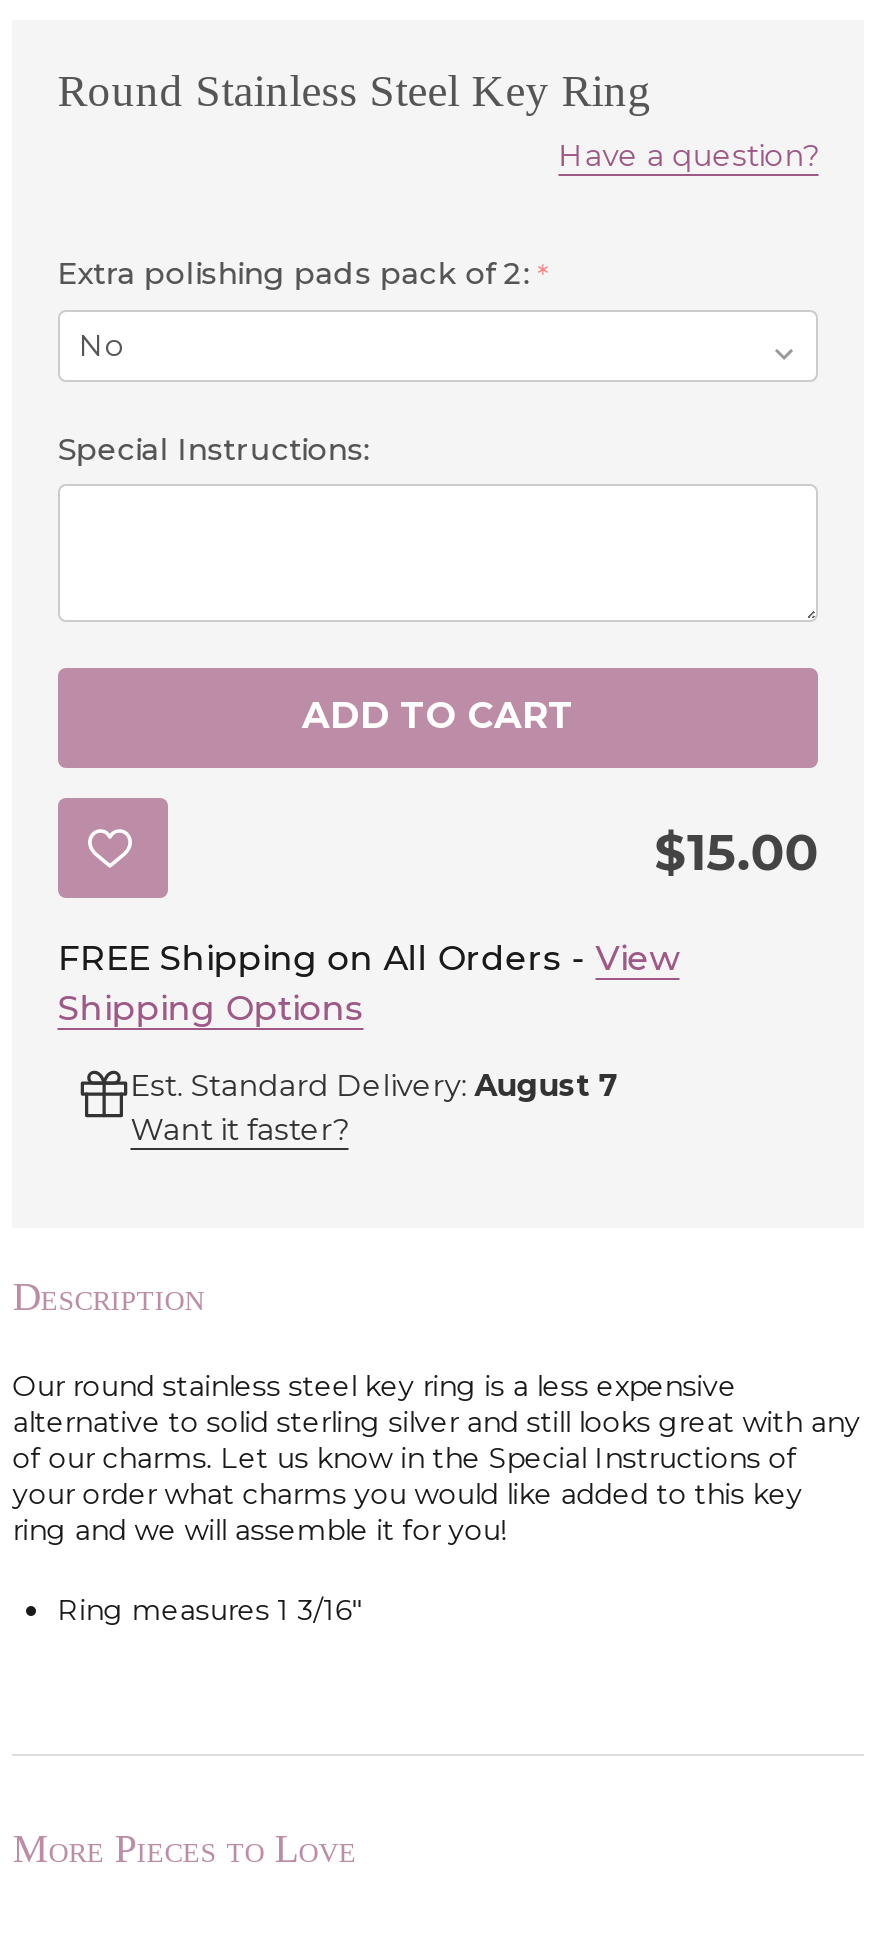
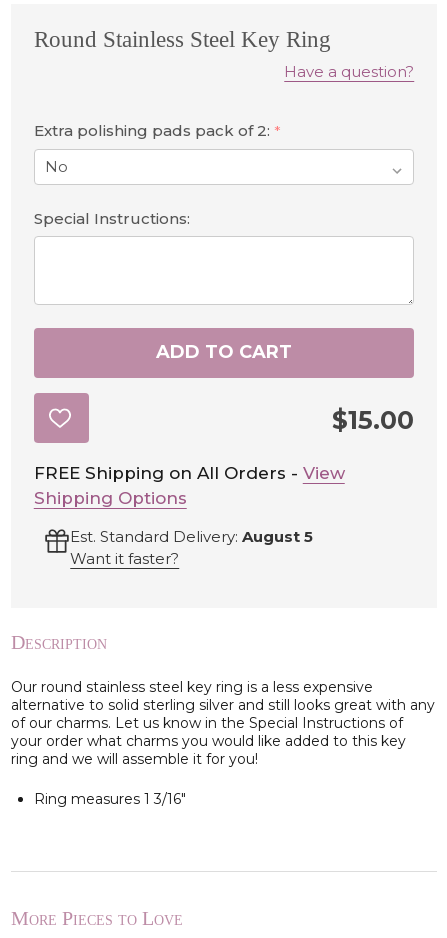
- Est. Standard Delivery: August 7
+ Est. Standard Delivery: August 5
